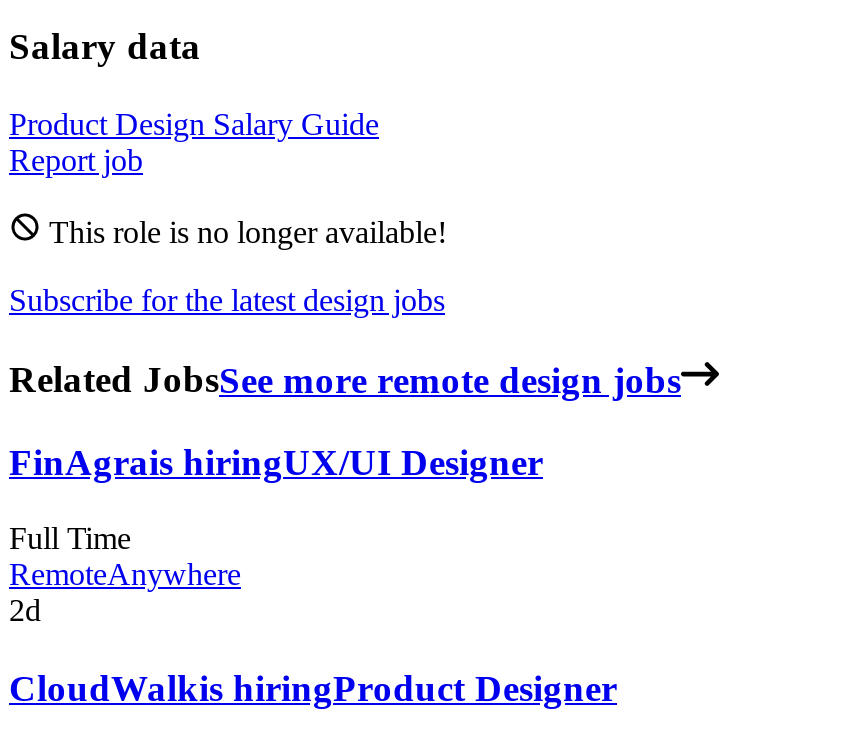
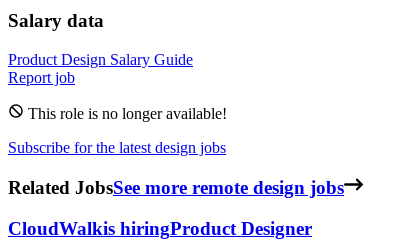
- FinAgrais hiringUX/UI Designer
- Full Time
- RemoteAnywhere
- 2d
